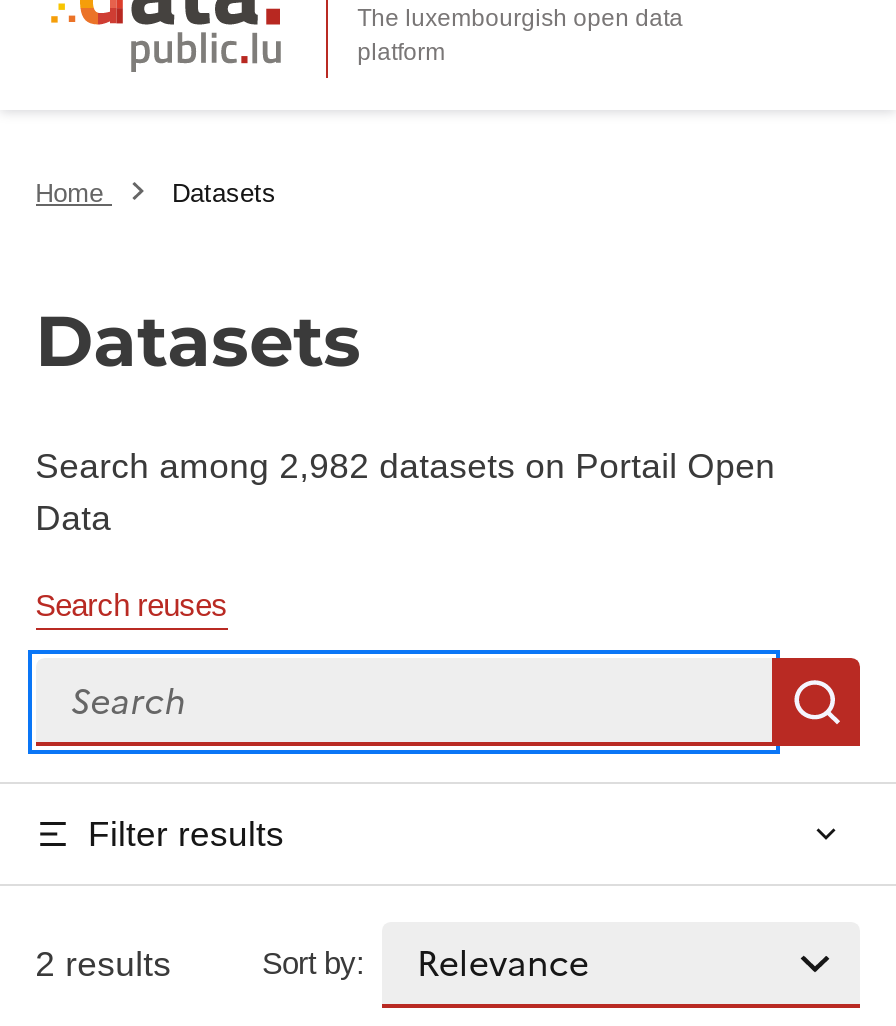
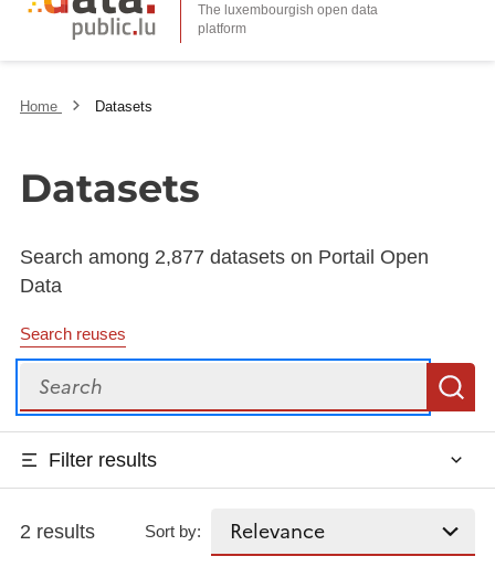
- Search among 2,982 datasets on Portail Open
+ Search among 2,877 datasets on Portail Open
